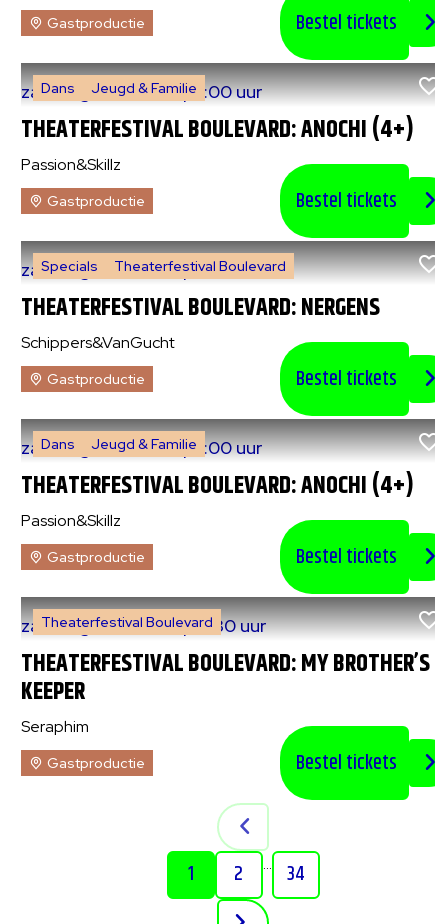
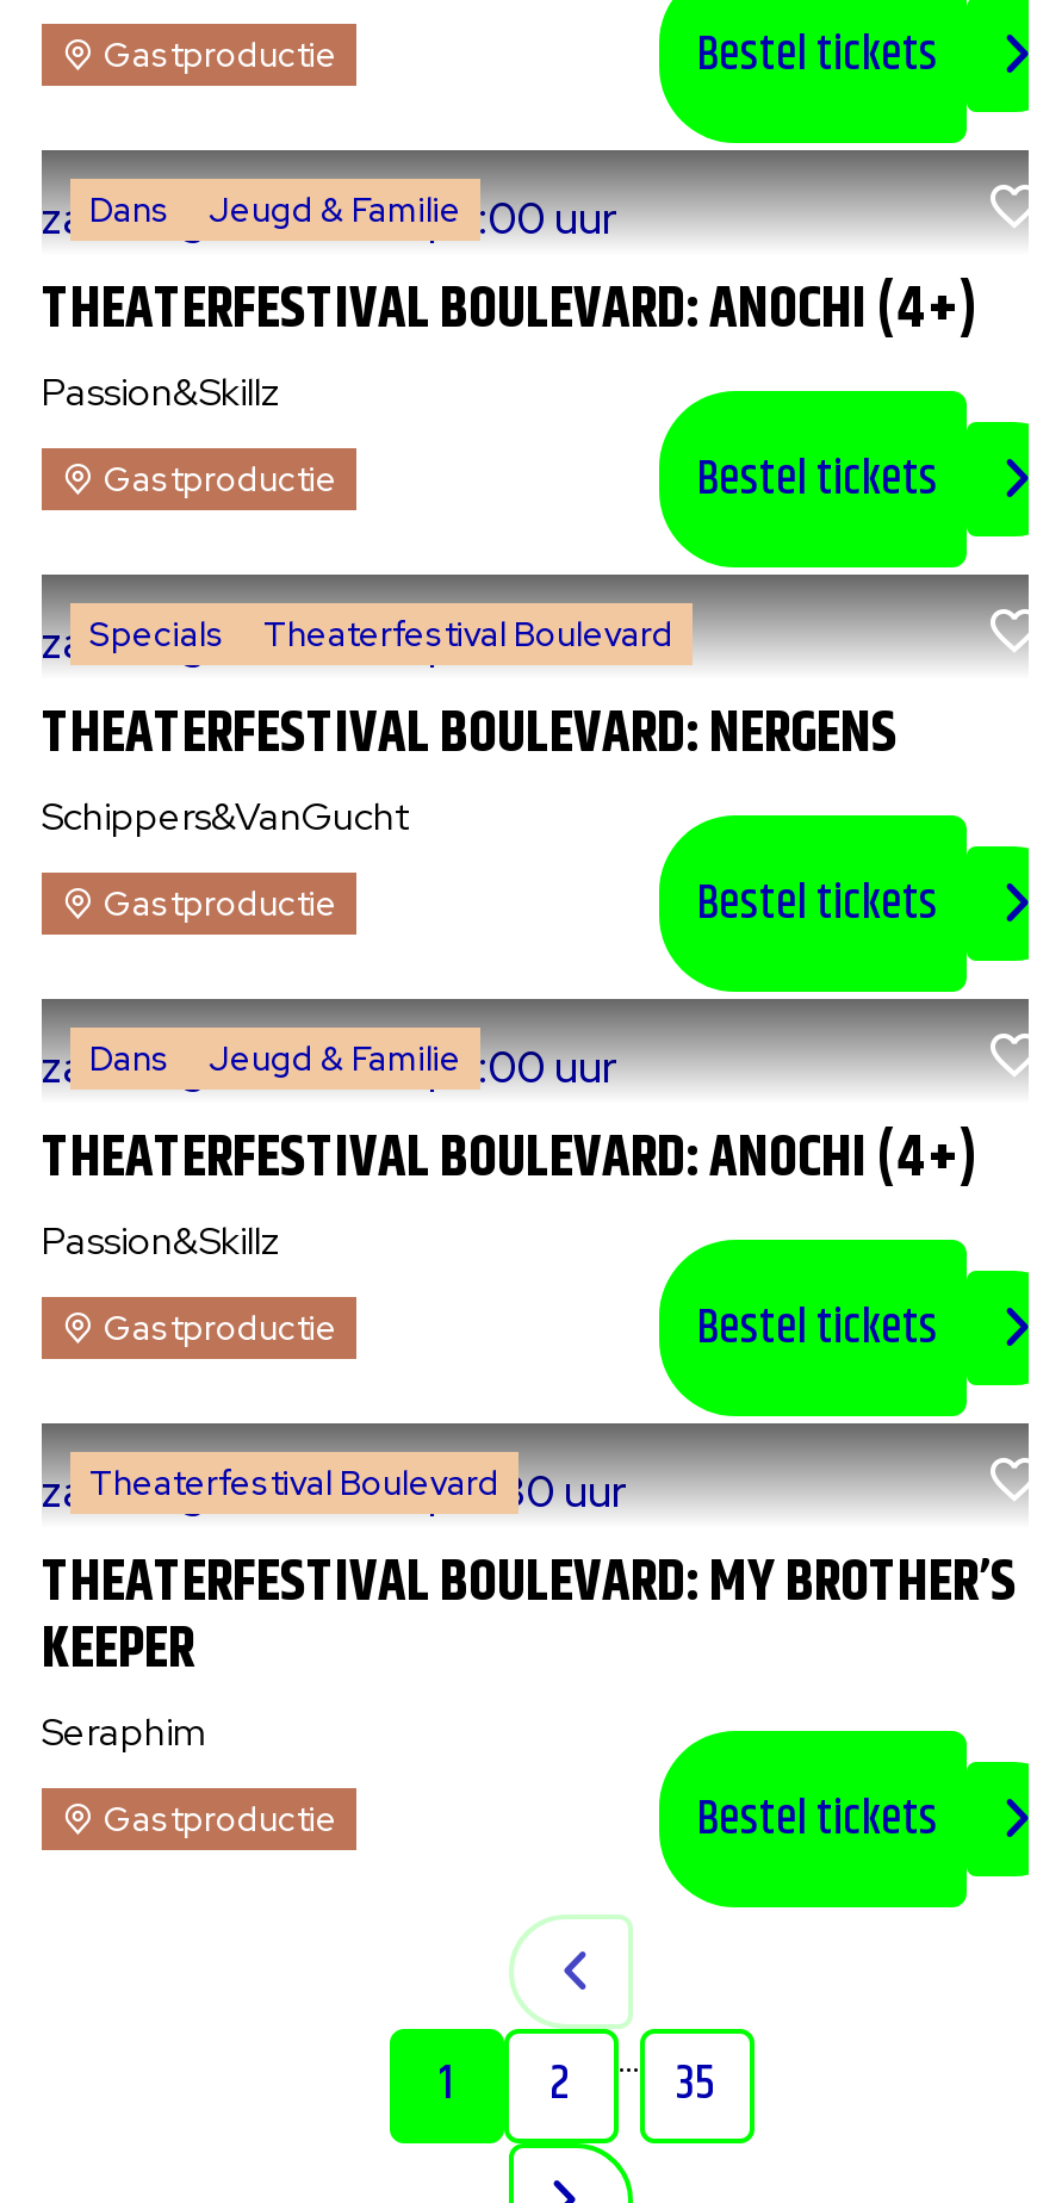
- 34
+ 35
